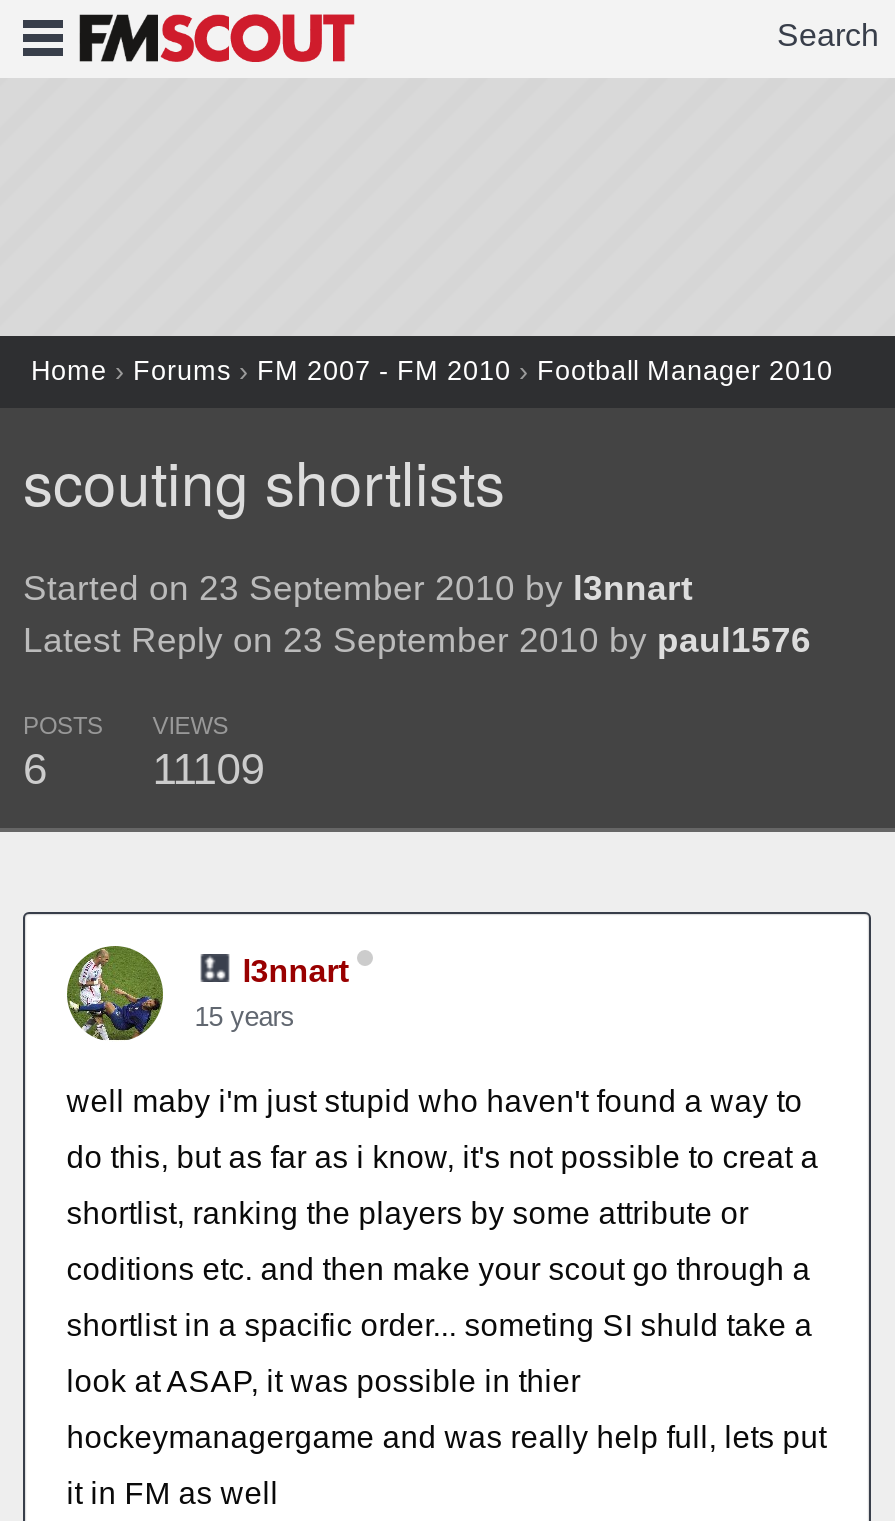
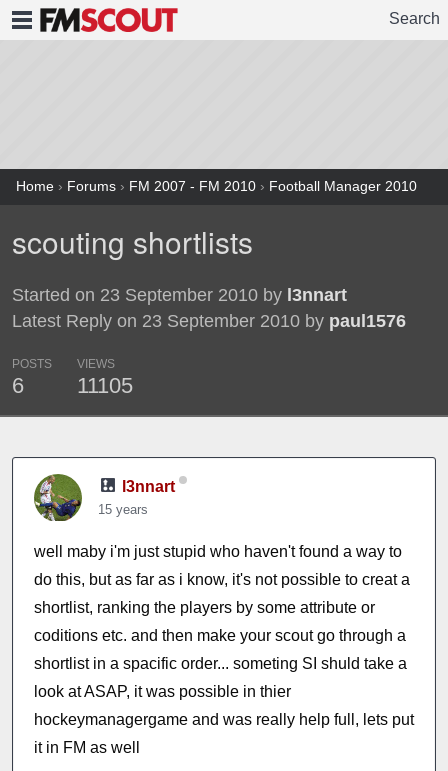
- 11109
+ 11105
